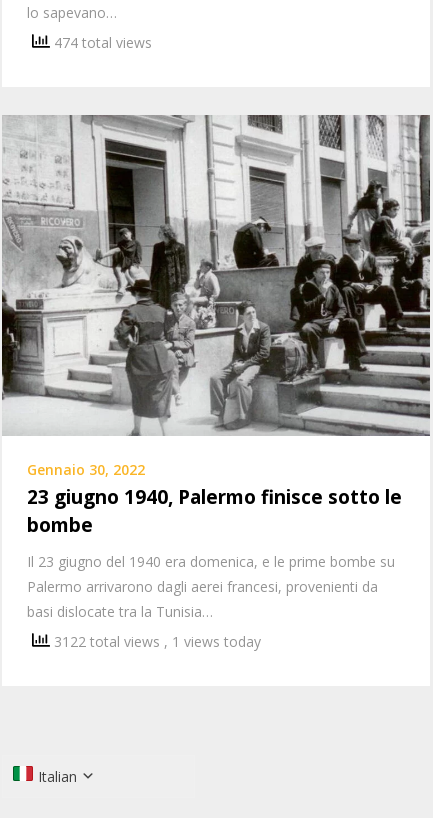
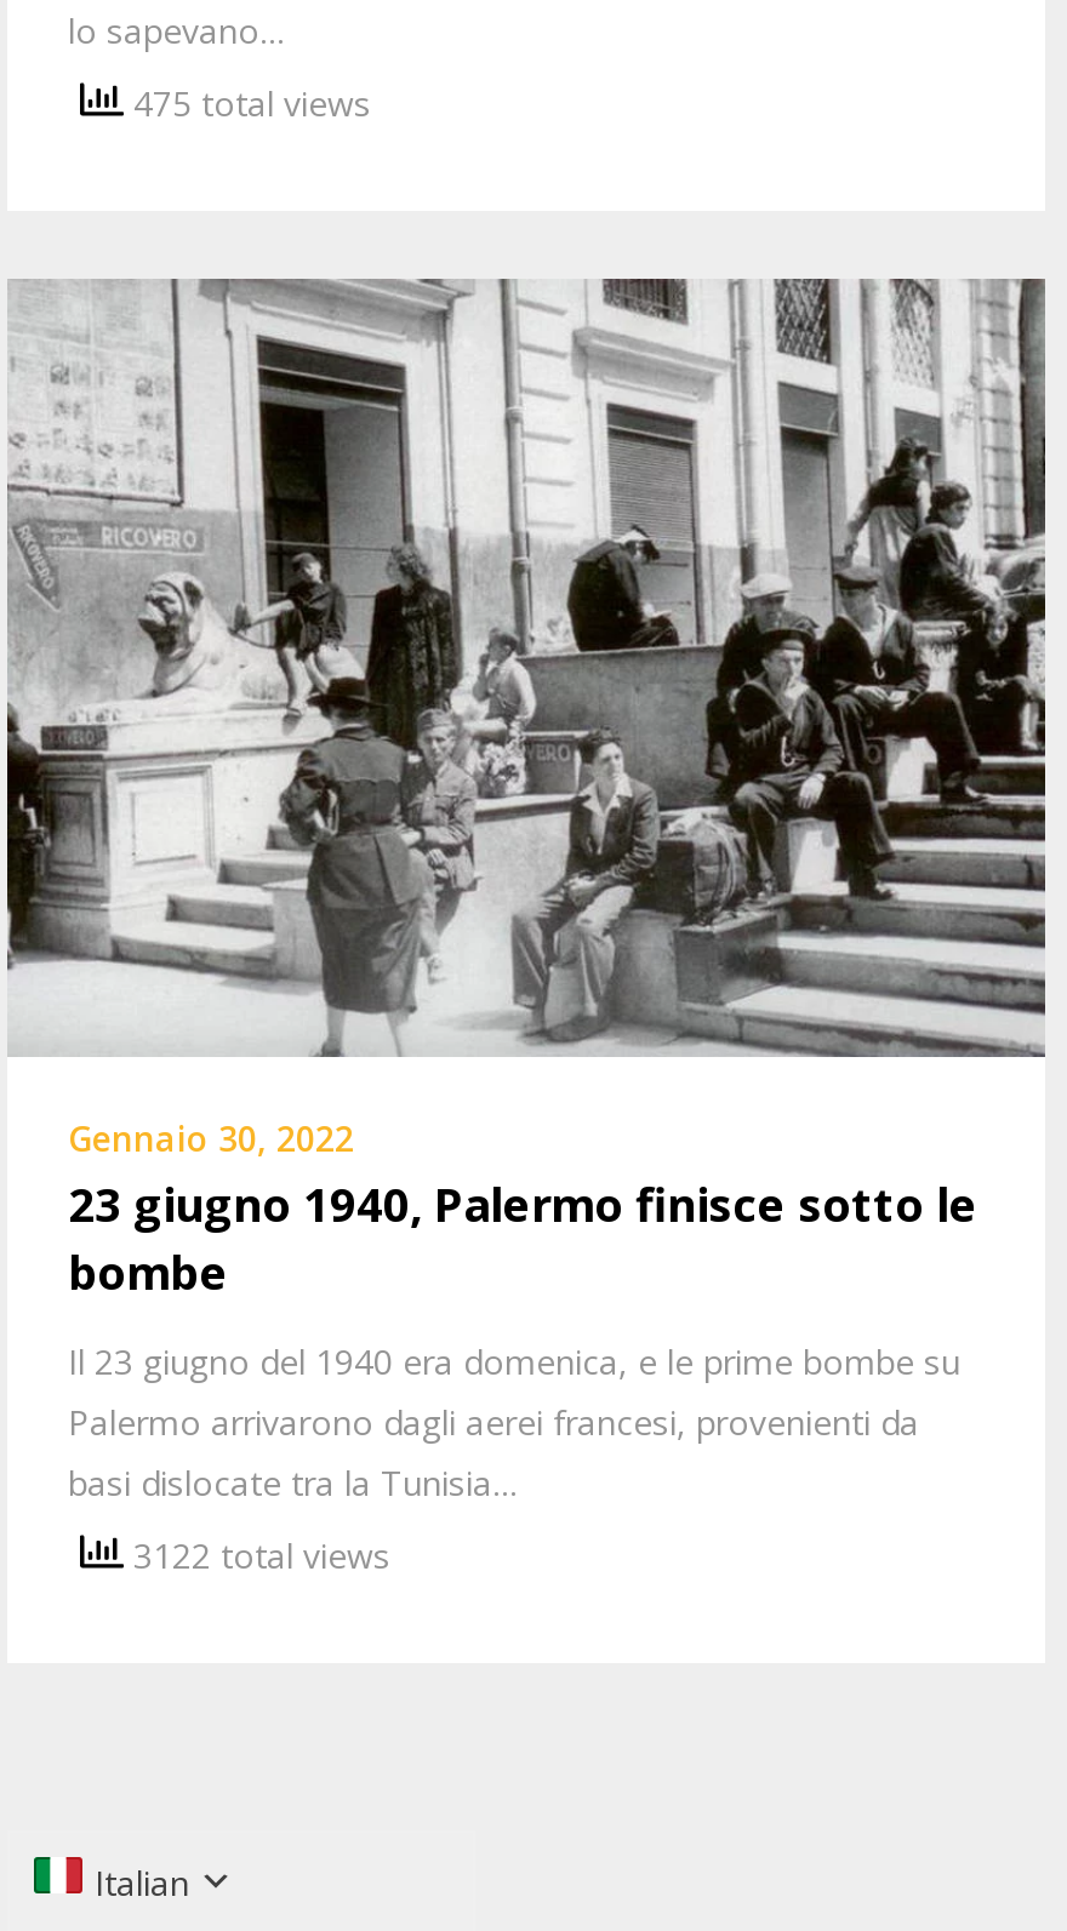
- 474 total views
+ 475 total views

- 3122 total views, 1 views today
+ 3122 total views
